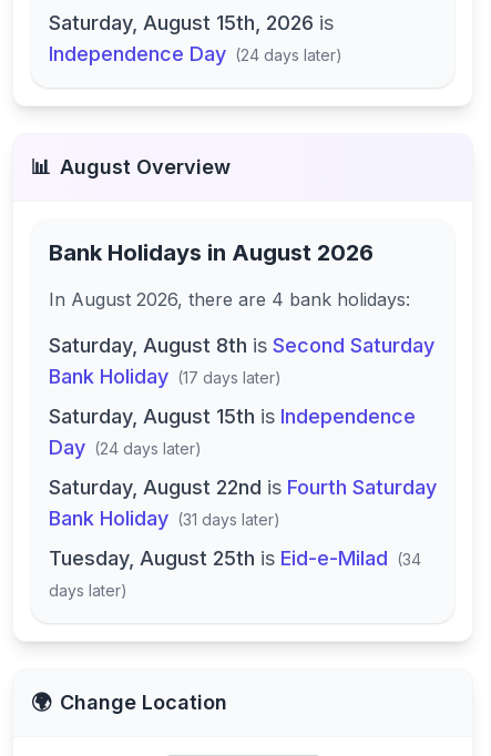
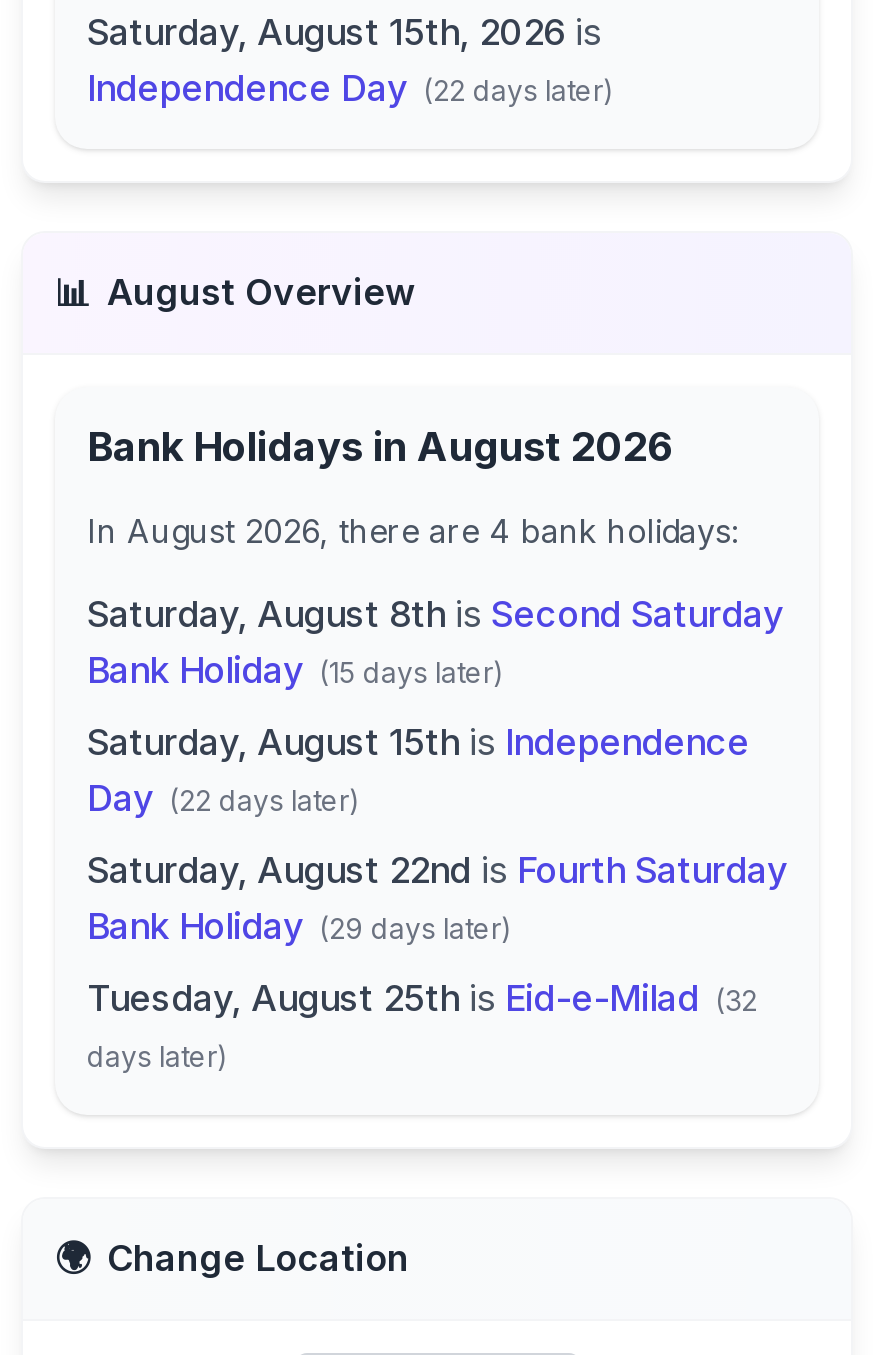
- Independence Day (24 days later)
+ Independence Day (22 days later)

- Bank Holiday (17 days later)
+ Bank Holiday (15 days later)

- Day (24 days later)
+ Day (22 days later)

- Bank Holiday (31 days later)
+ Bank Holiday (29 days later)

- Tuesday, August 25th is Eid-e-Milad (34
+ Tuesday, August 25th is Eid-e-Milad (32
